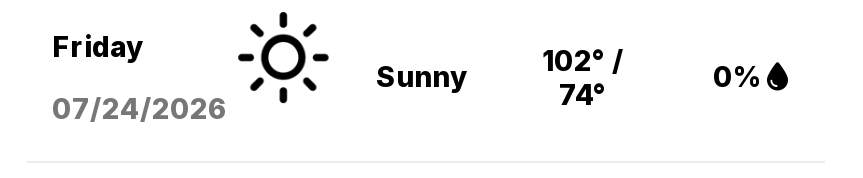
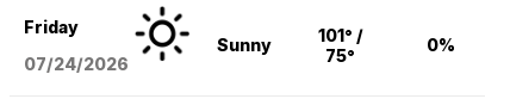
- 102° /
+ 101° /

- 74°
+ 75°
